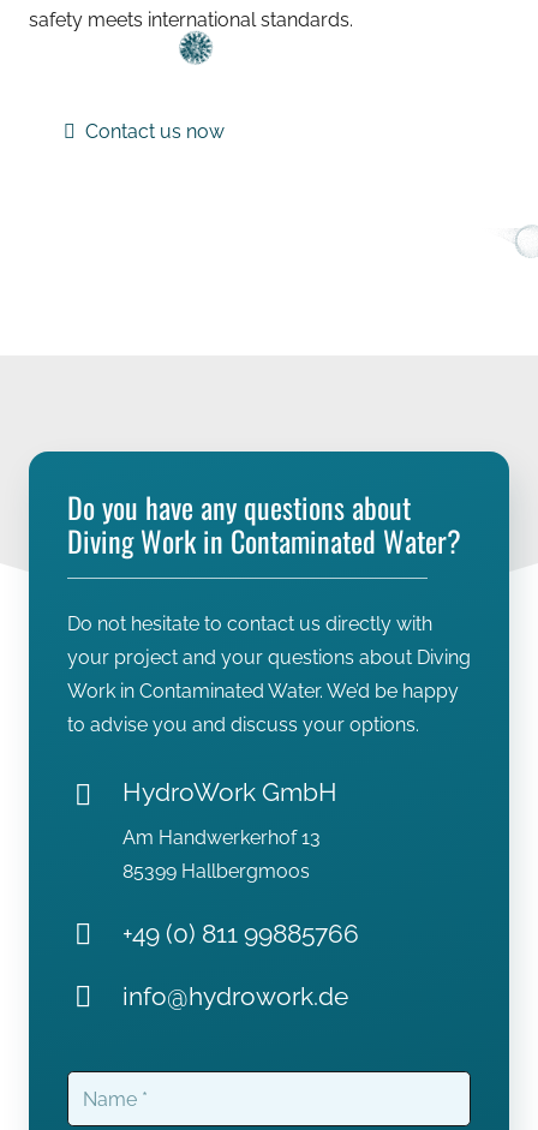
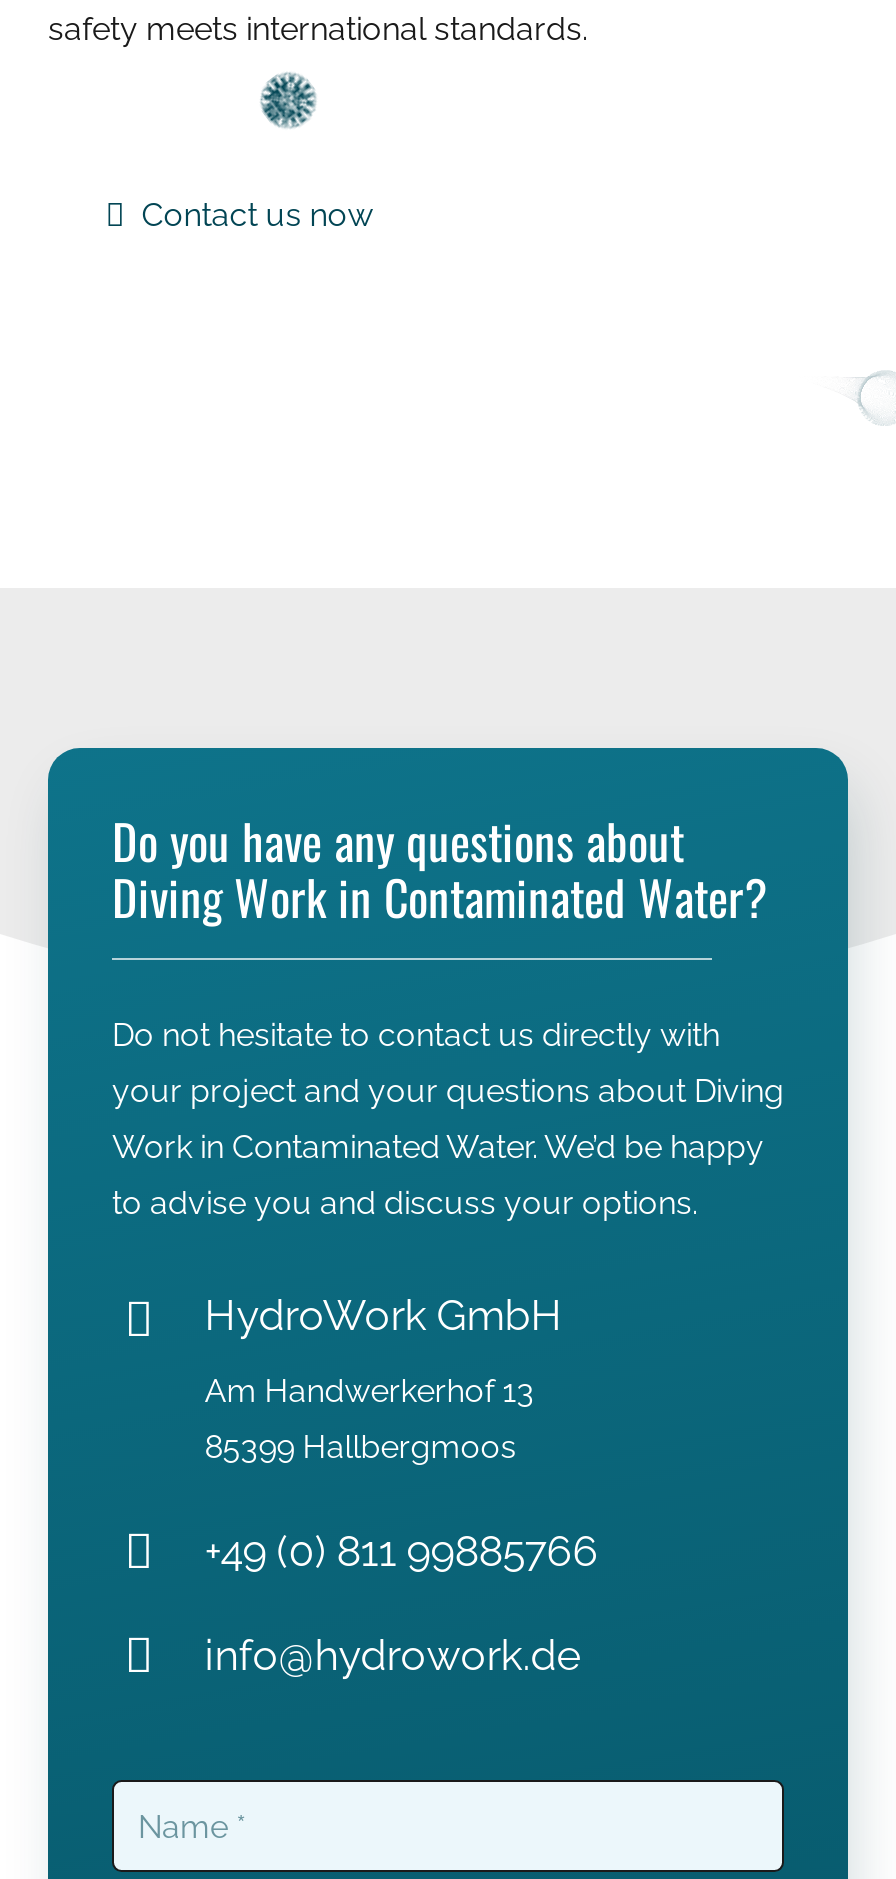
- [image]
+ [image]
